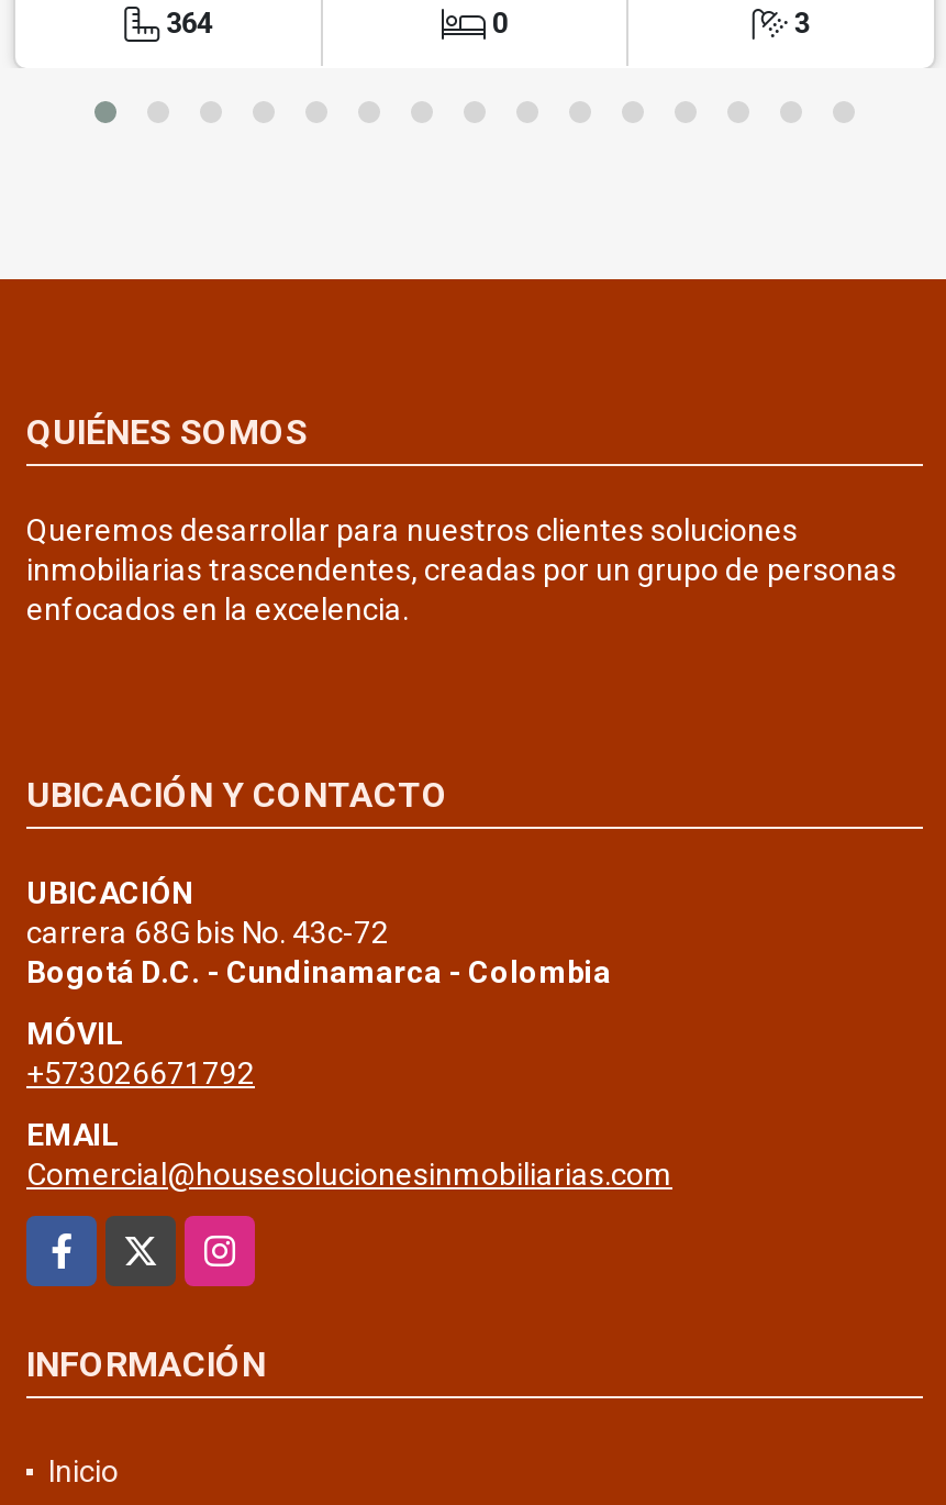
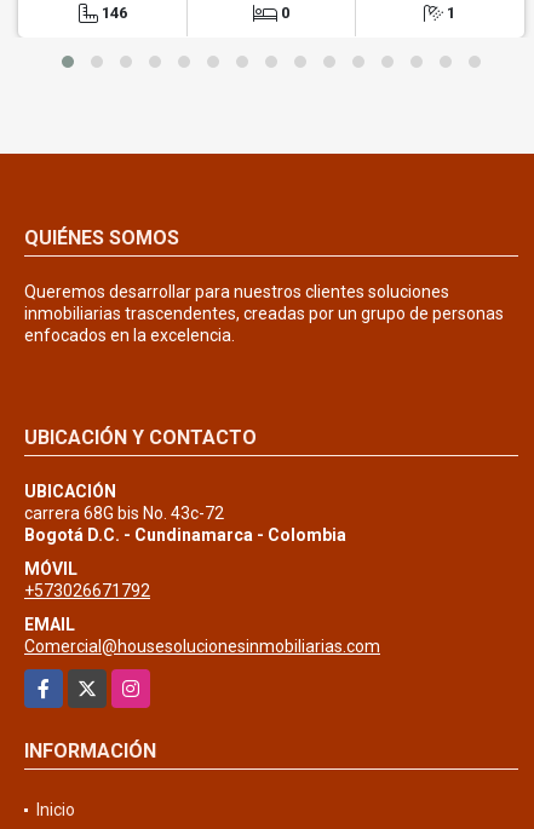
- 364
+ 146

- 3
+ 1
